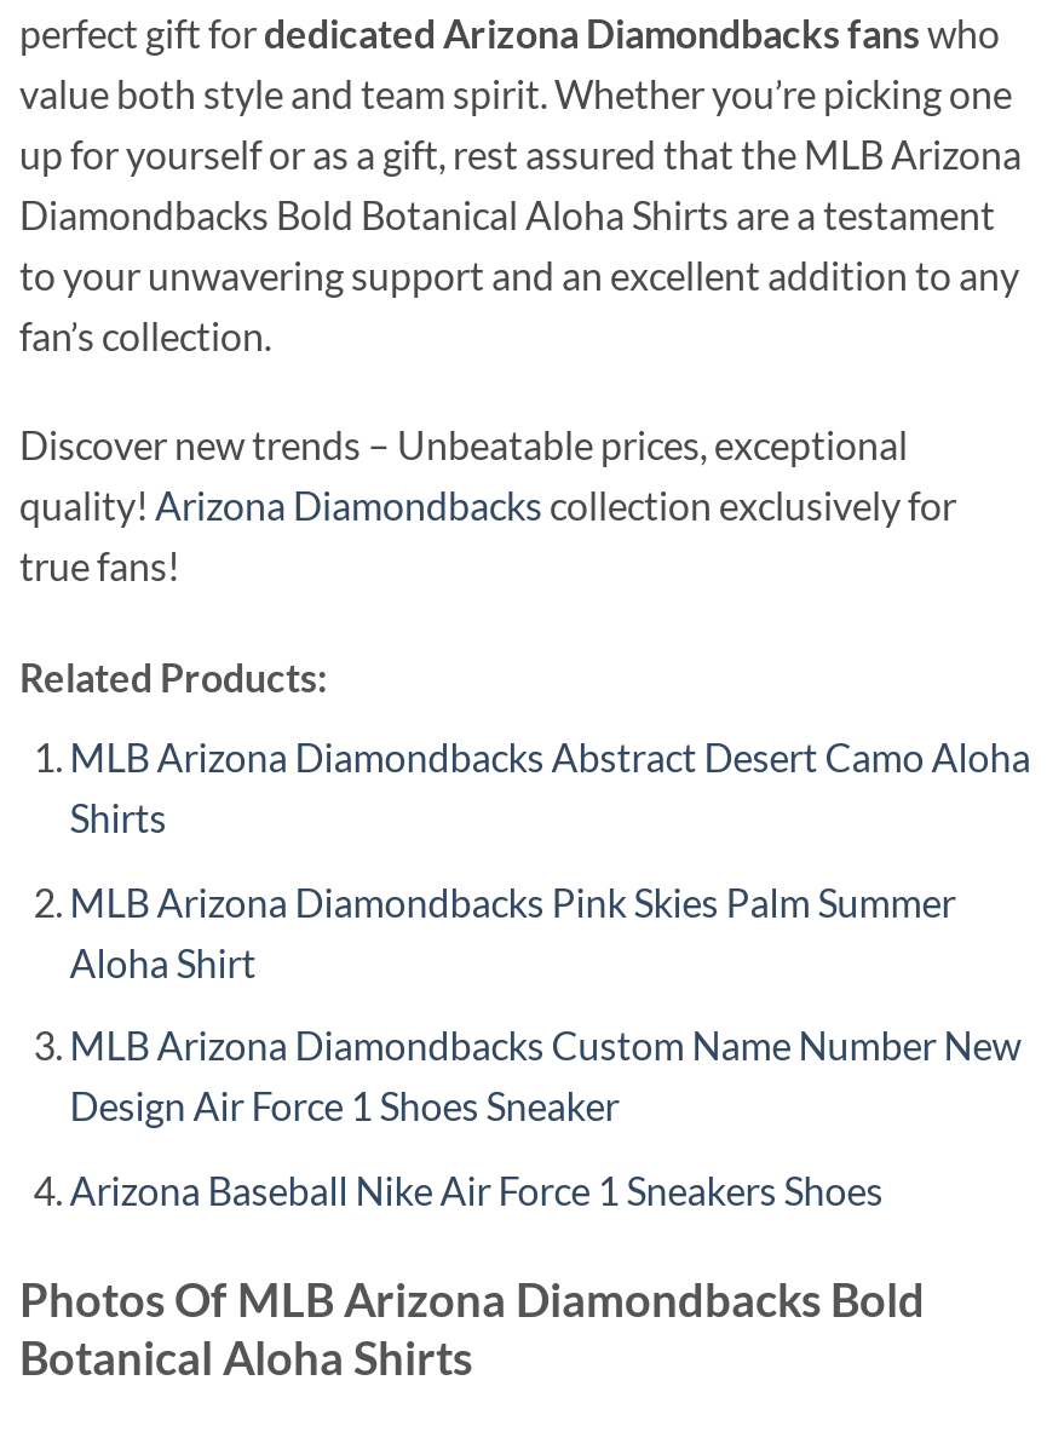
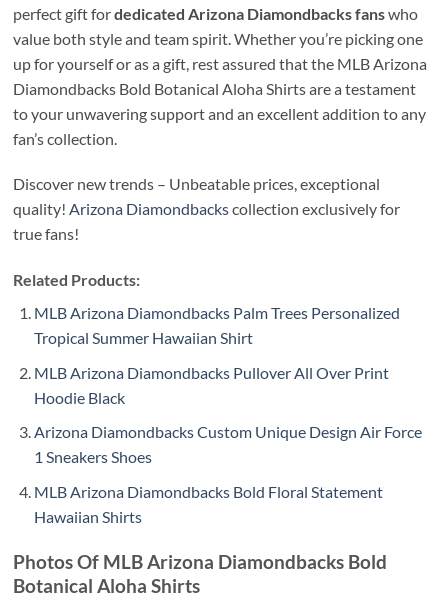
- MLB Arizona Diamondbacks Abstract Desert Camo Aloha
- Shirts
+ MLB Arizona Diamondbacks Palm Trees Personalized
+ Tropical Summer Hawaiian Shirt

- MLB Arizona Diamondbacks Pink Skies Palm Summer
- Aloha Shirt
+ MLB Arizona Diamondbacks Pullover All Over Print
+ Hoodie Black

- MLB Arizona Diamondbacks Custom Name Number New
- Design Air Force 1 Shoes Sneaker
+ Arizona Diamondbacks Custom Unique Design Air Force
+ 1 Sneakers Shoes

- Arizona Baseball Nike Air Force 1 Sneakers Shoes
+ MLB Arizona Diamondbacks Bold Floral Statement
+ Hawaiian Shirts
